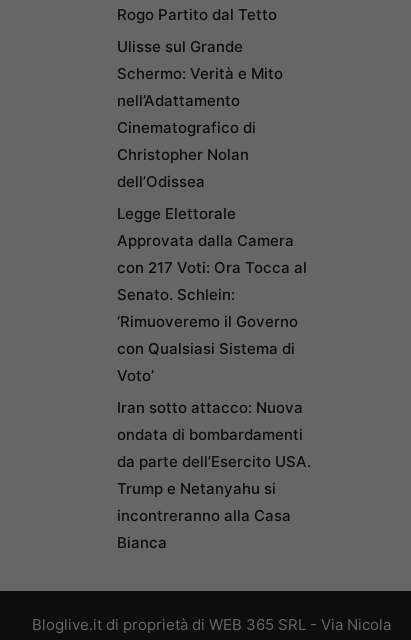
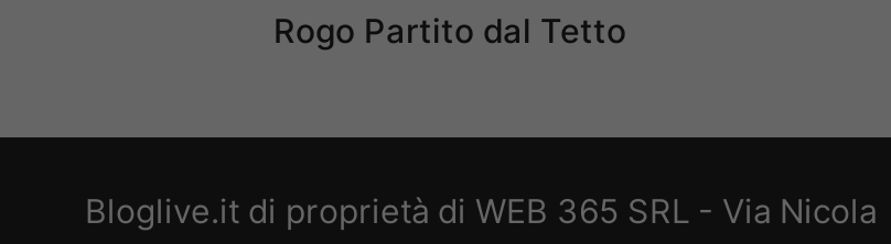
- Ulisse sul Grande
- Schermo: Verità e Mito
- nell’Adattamento
- Cinematografico di
- Christopher Nolan
- dell’Odissea
- Legge Elettorale
- Approvata dalla Camera
- con 217 Voti: Ora Tocca al
- Senato. Schlein:
- ‘Rimuoveremo il Governo
- con Qualsiasi Sistema di
- Voto’
- Iran sotto attacco: Nuova
- ondata di bombardamenti
- da parte dell’Esercito USA.
- Trump e Netanyahu si
- incontreranno alla Casa
- Bianca
